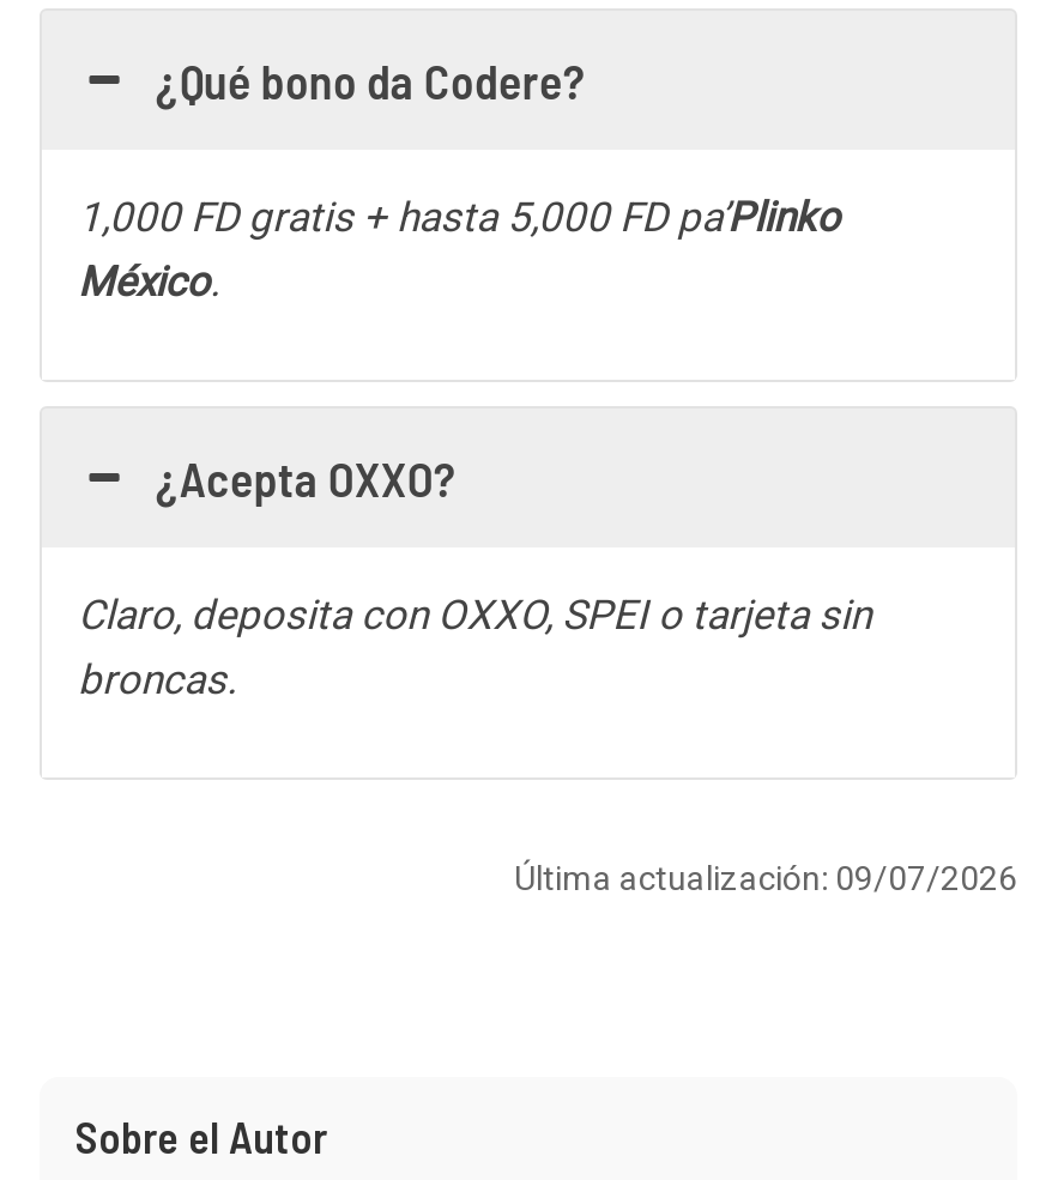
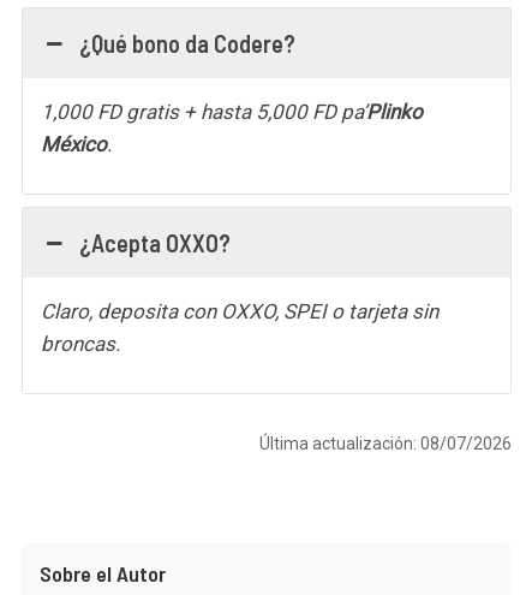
- Última actualización: 09/07/2026
+ Última actualización: 08/07/2026
